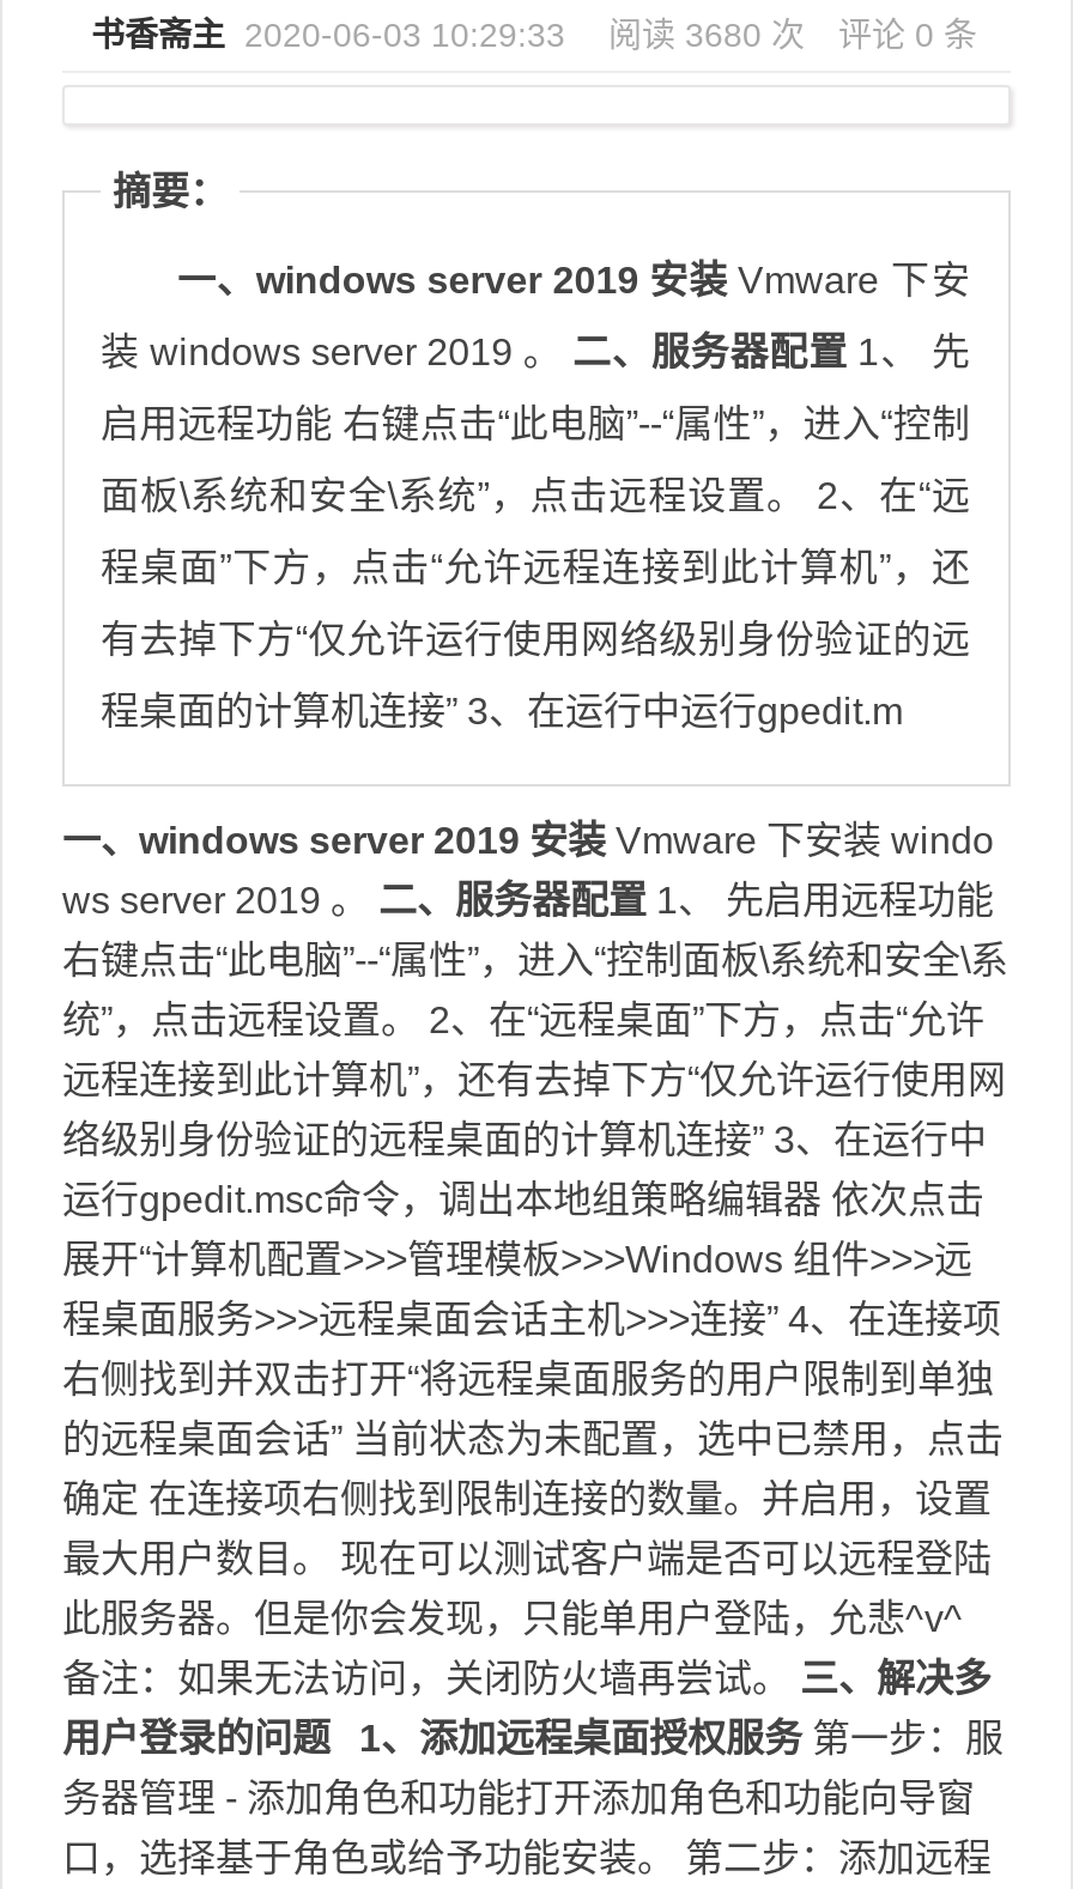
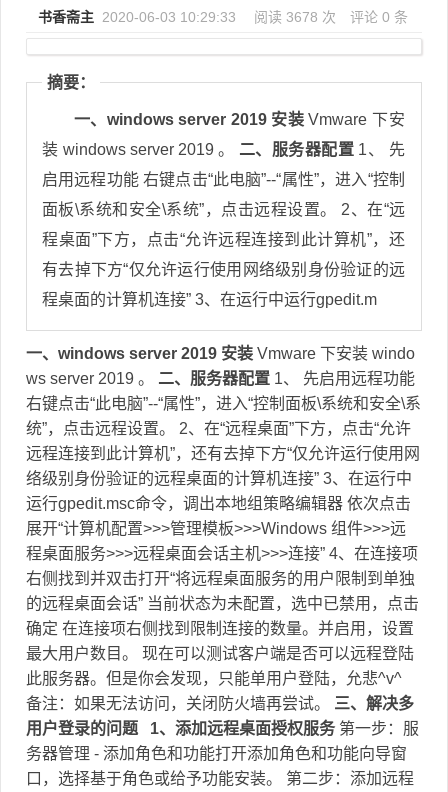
- 书香斋主 2020-06-03 10:29:33 阅读 3680 次 评论 0 条
+ 书香斋主 2020-06-03 10:29:33 阅读 3678 次 评论 0 条
